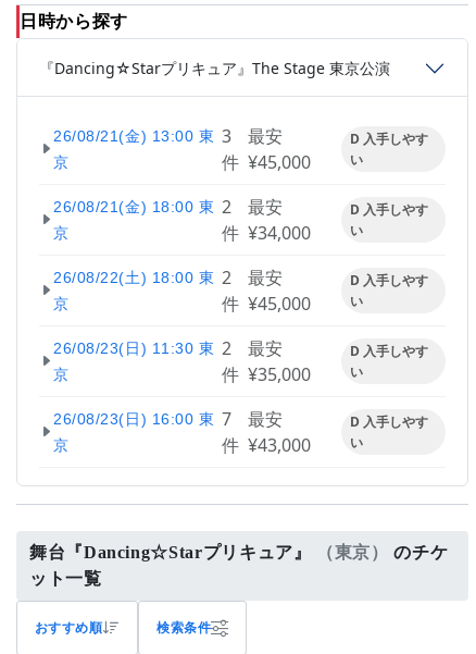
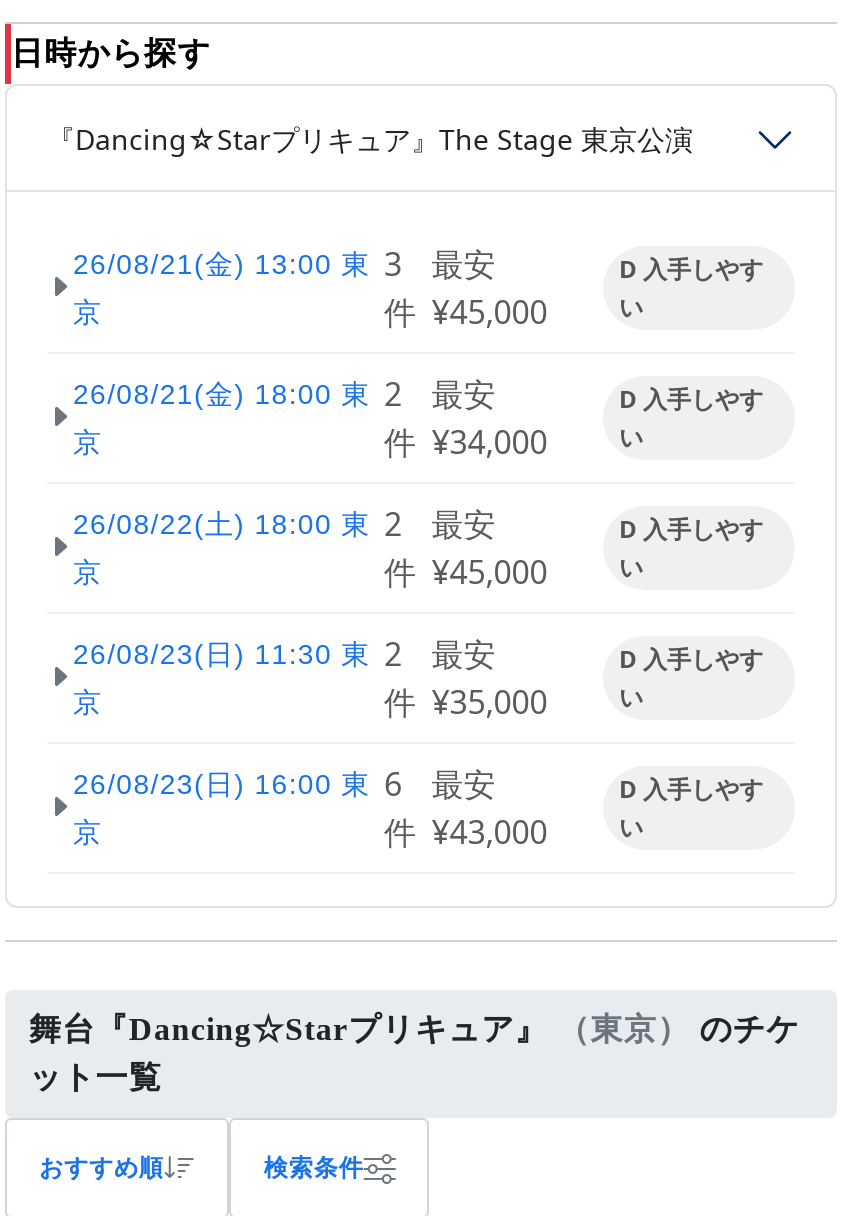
- 26/08/23(日) 16:00 東 7 最安
+ 26/08/23(日) 16:00 東 6 最安
